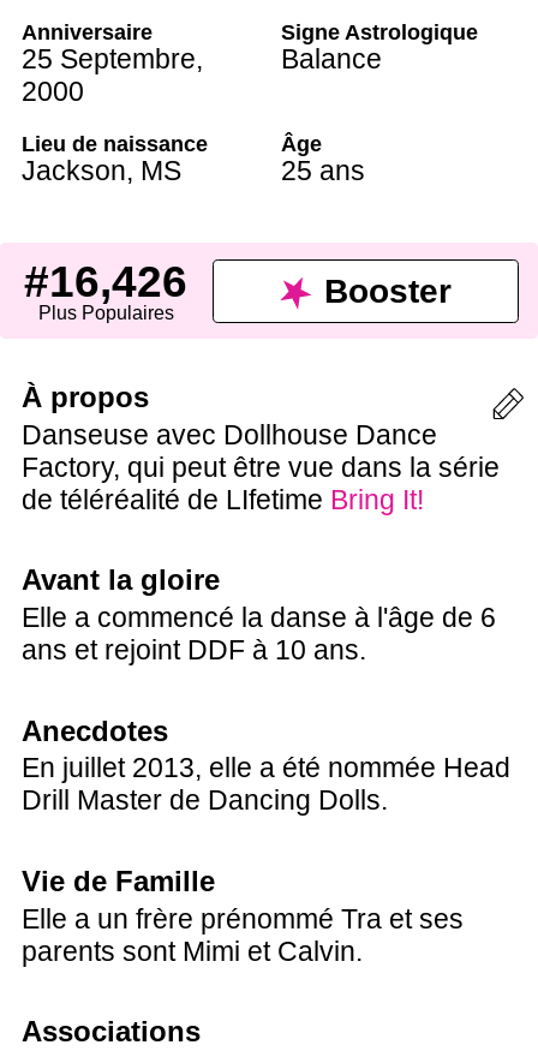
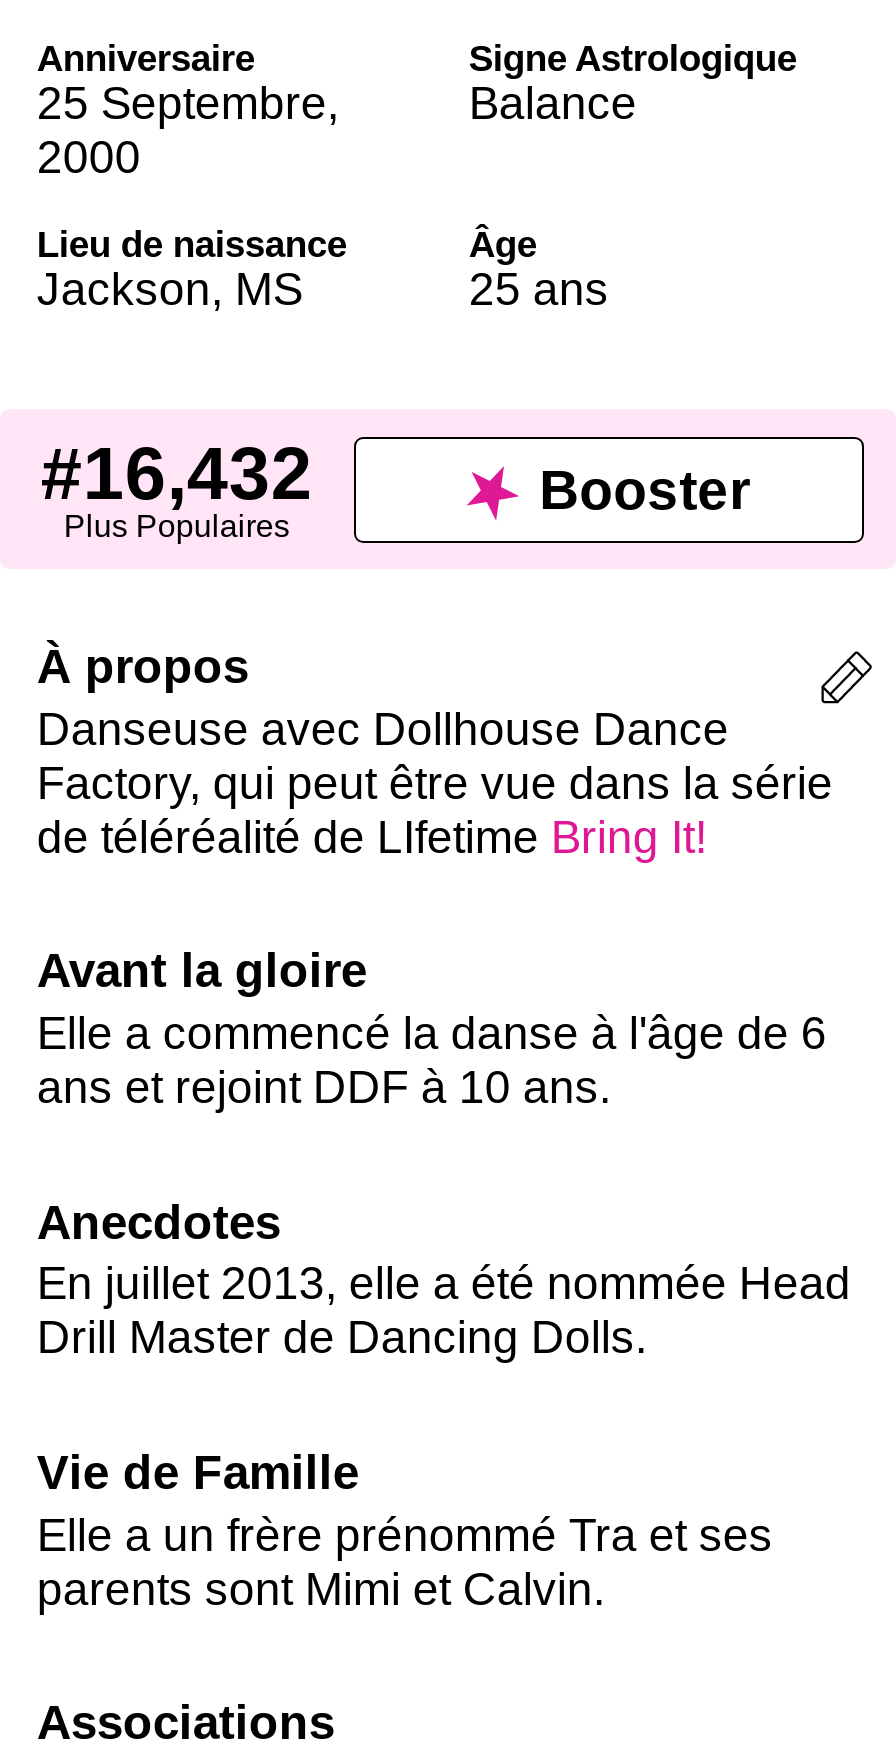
- #16,426
+ #16,432
